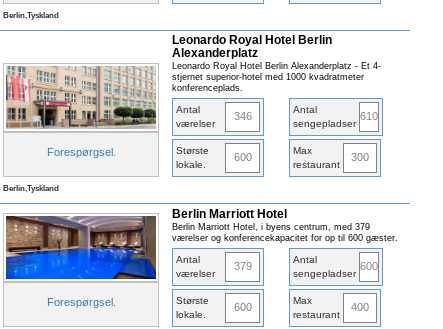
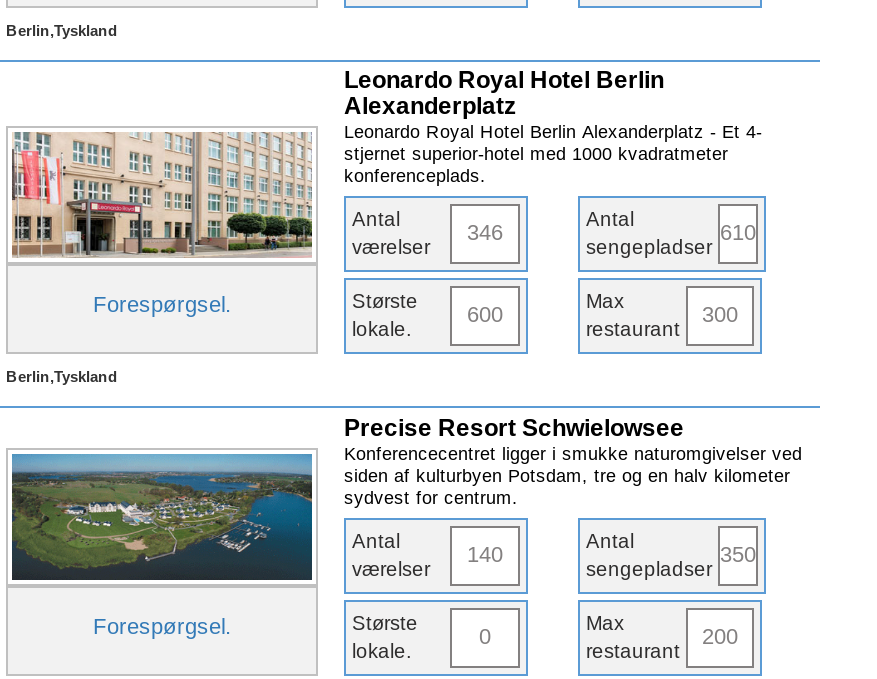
- [image]
- Berlin Marriott Hotel
- Berlin Marriott Hotel, i byens centrum, med 379
- værelser og konferencekapacitet for op til 600 gæster.
+ [image]
+ Precise Resort Schwielowsee
+ Konferencecentret ligger i smukke naturomgivelser ved
+ siden af kulturbyen Potsdam, tre og en halv kilometer
+ sydvest for centrum.

- 379
+ 140

- 600
+ 350

- 600
+ 0

- 400
+ 200
